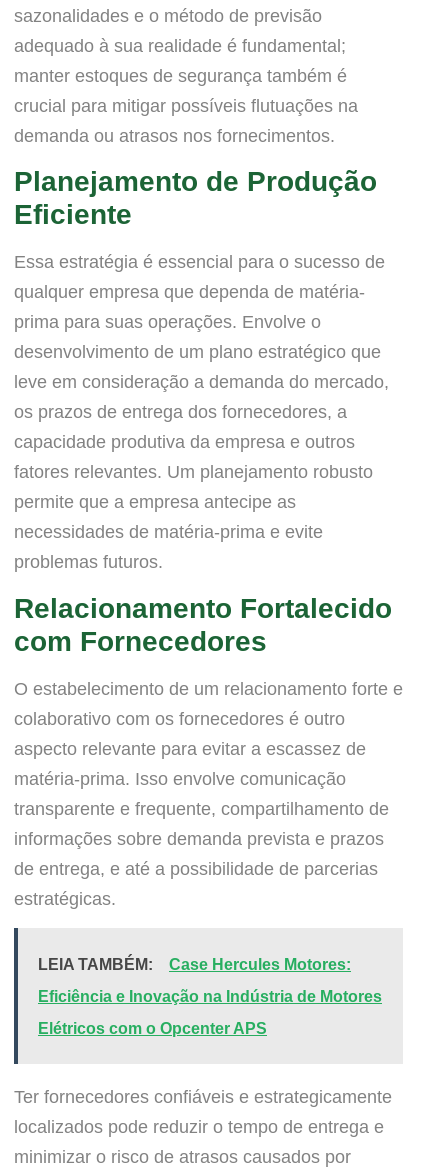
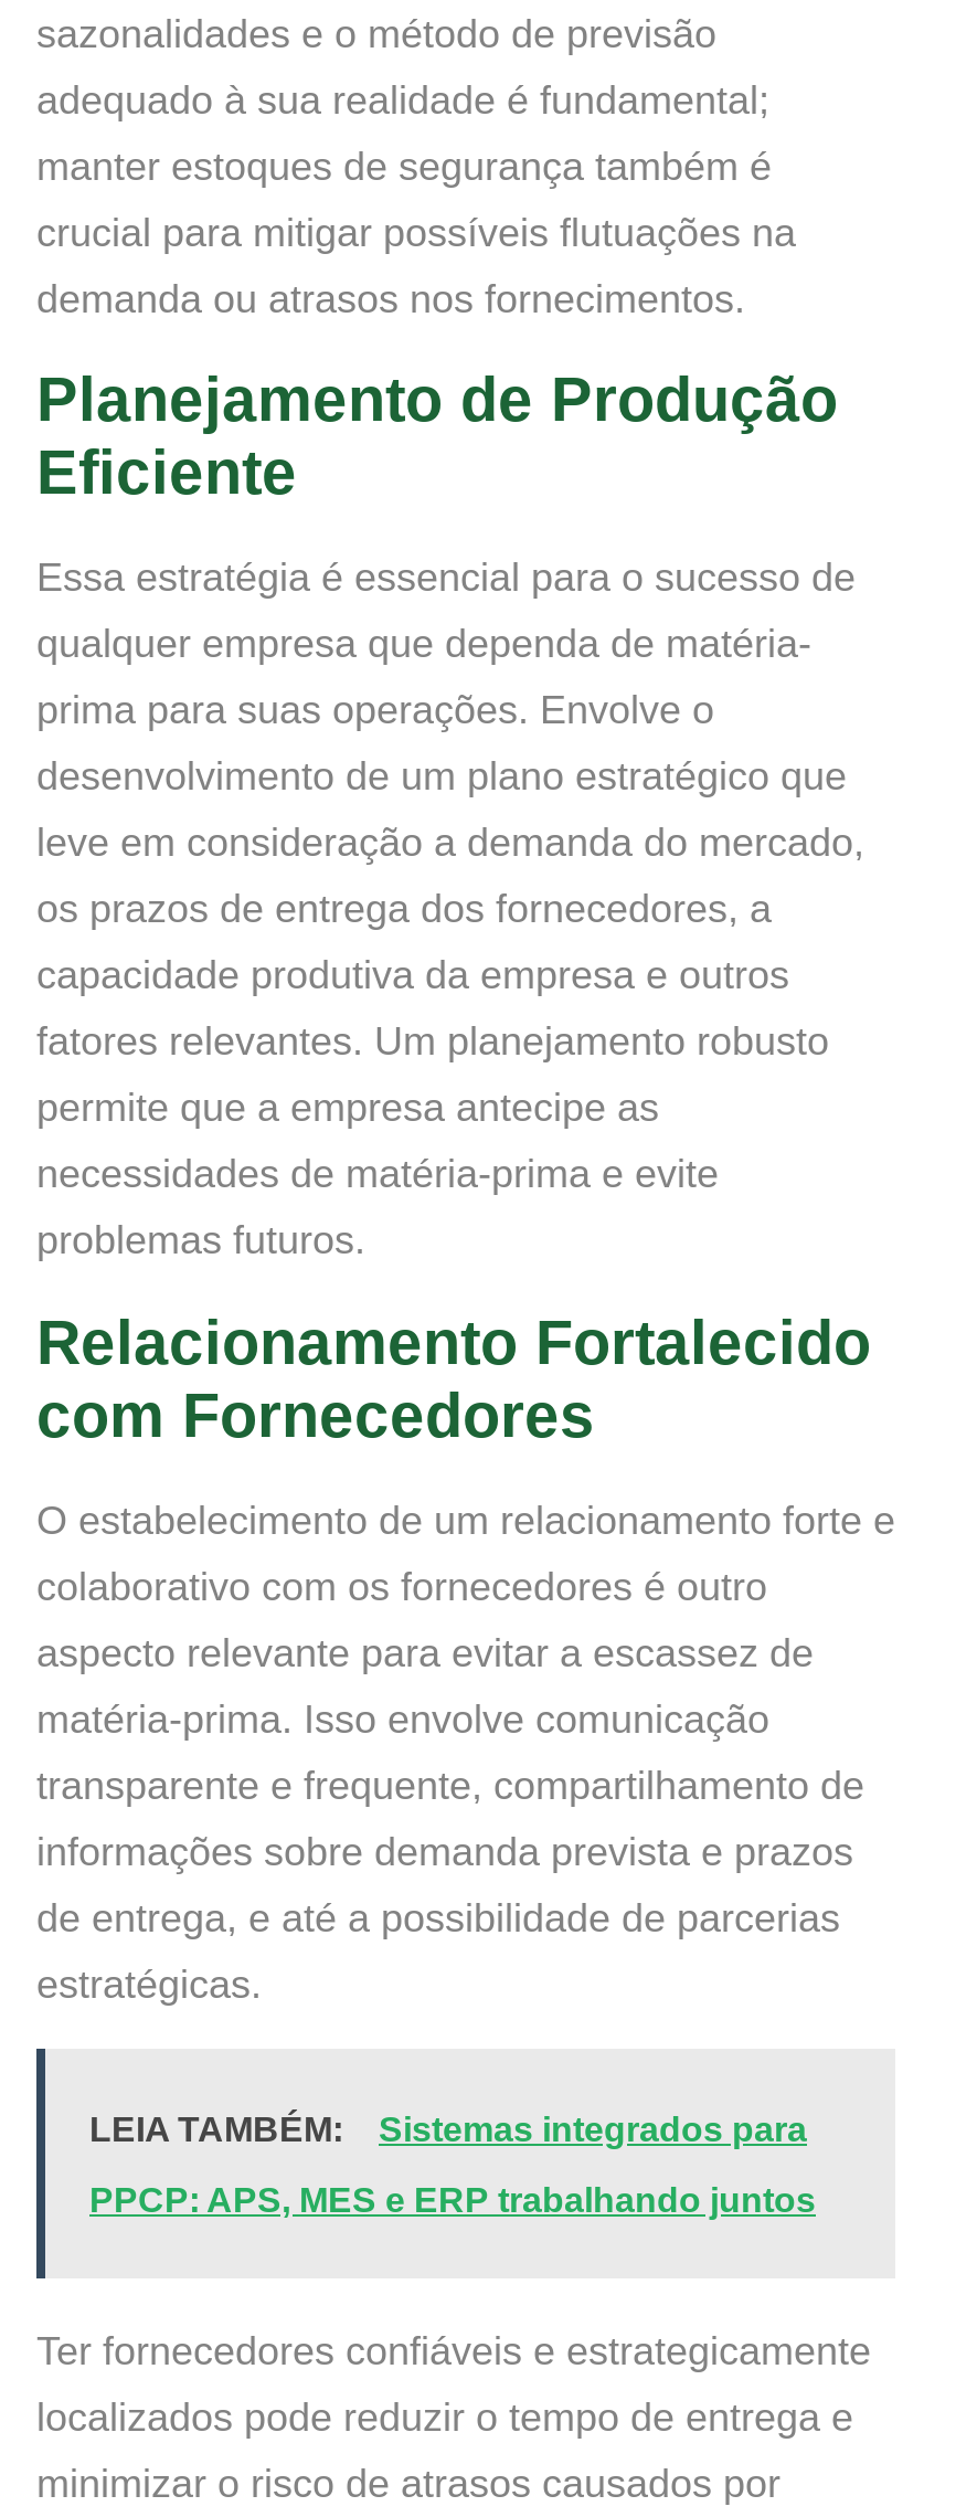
- Case Hercules Motores:
- Eficiência e Inovação na Indústria de Motores
- Elétricos com o Opcenter APS
+ Sistemas integrados para
+ PPCP: APS, MES e ERP trabalhando juntos
